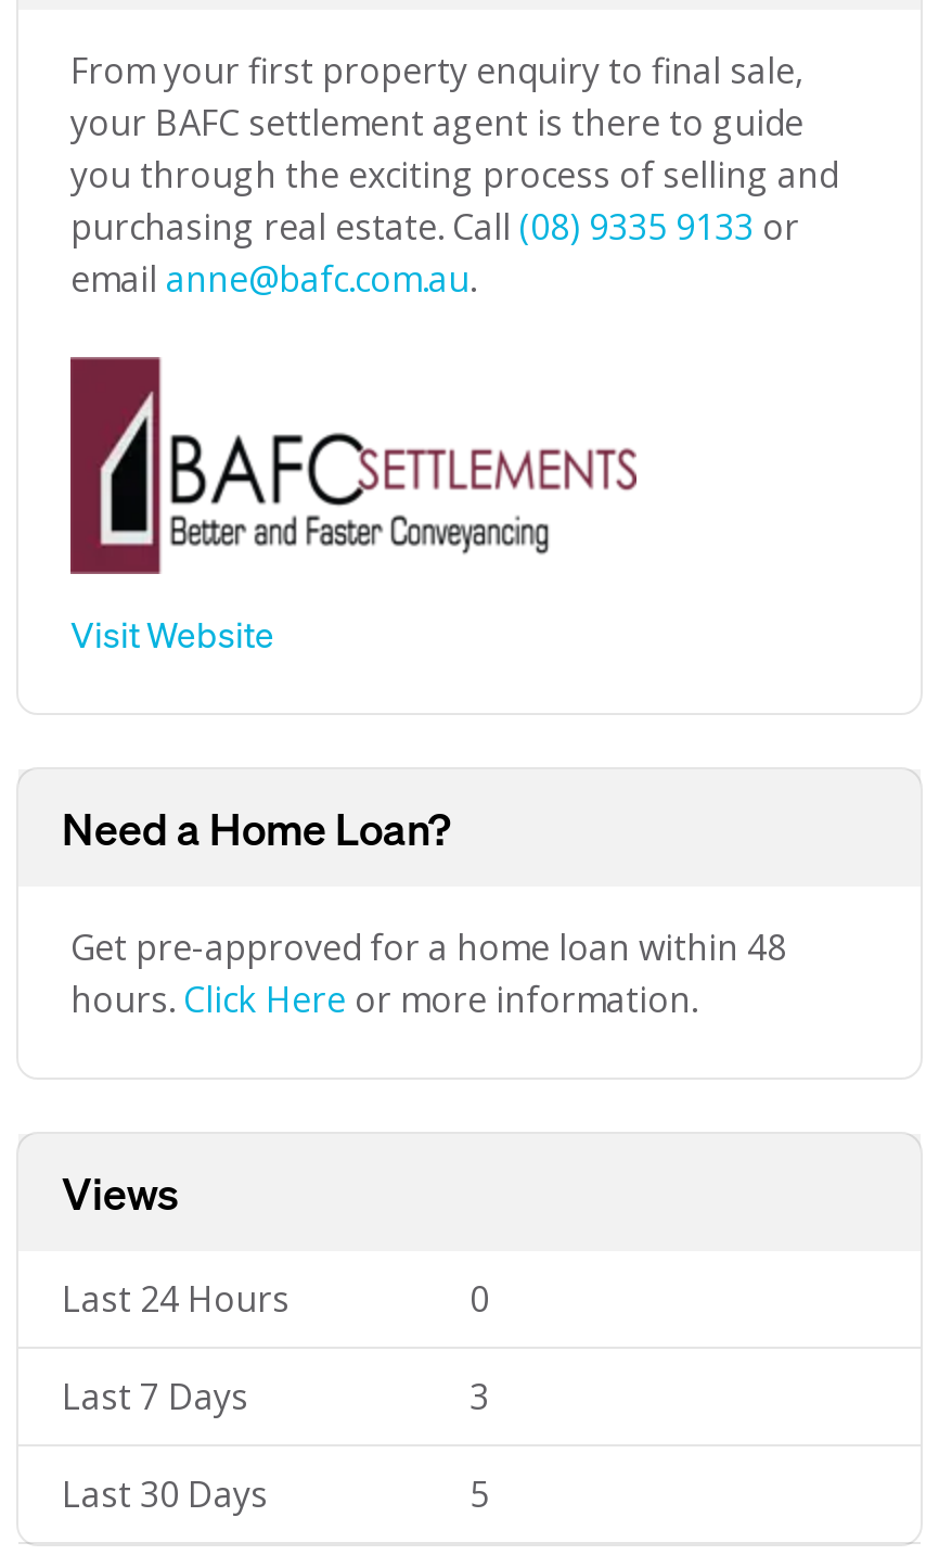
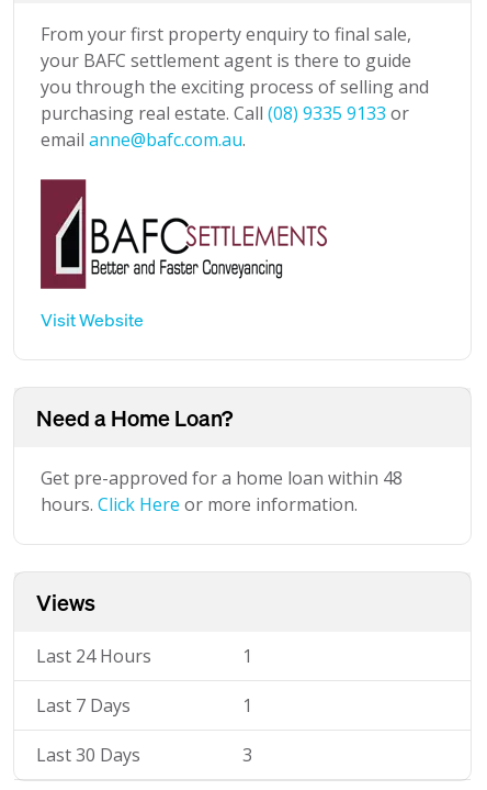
- 0
+ 1

- 3
+ 1

- 5
+ 3
